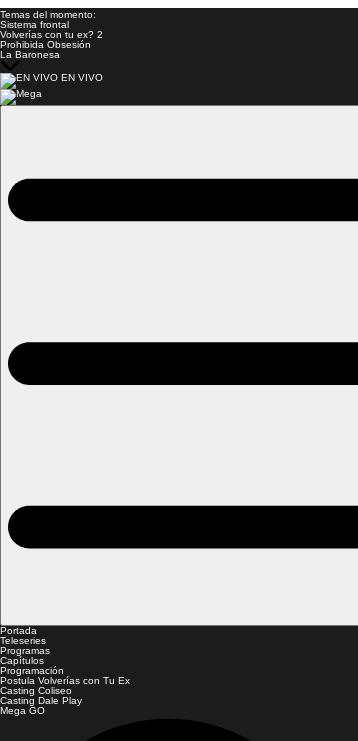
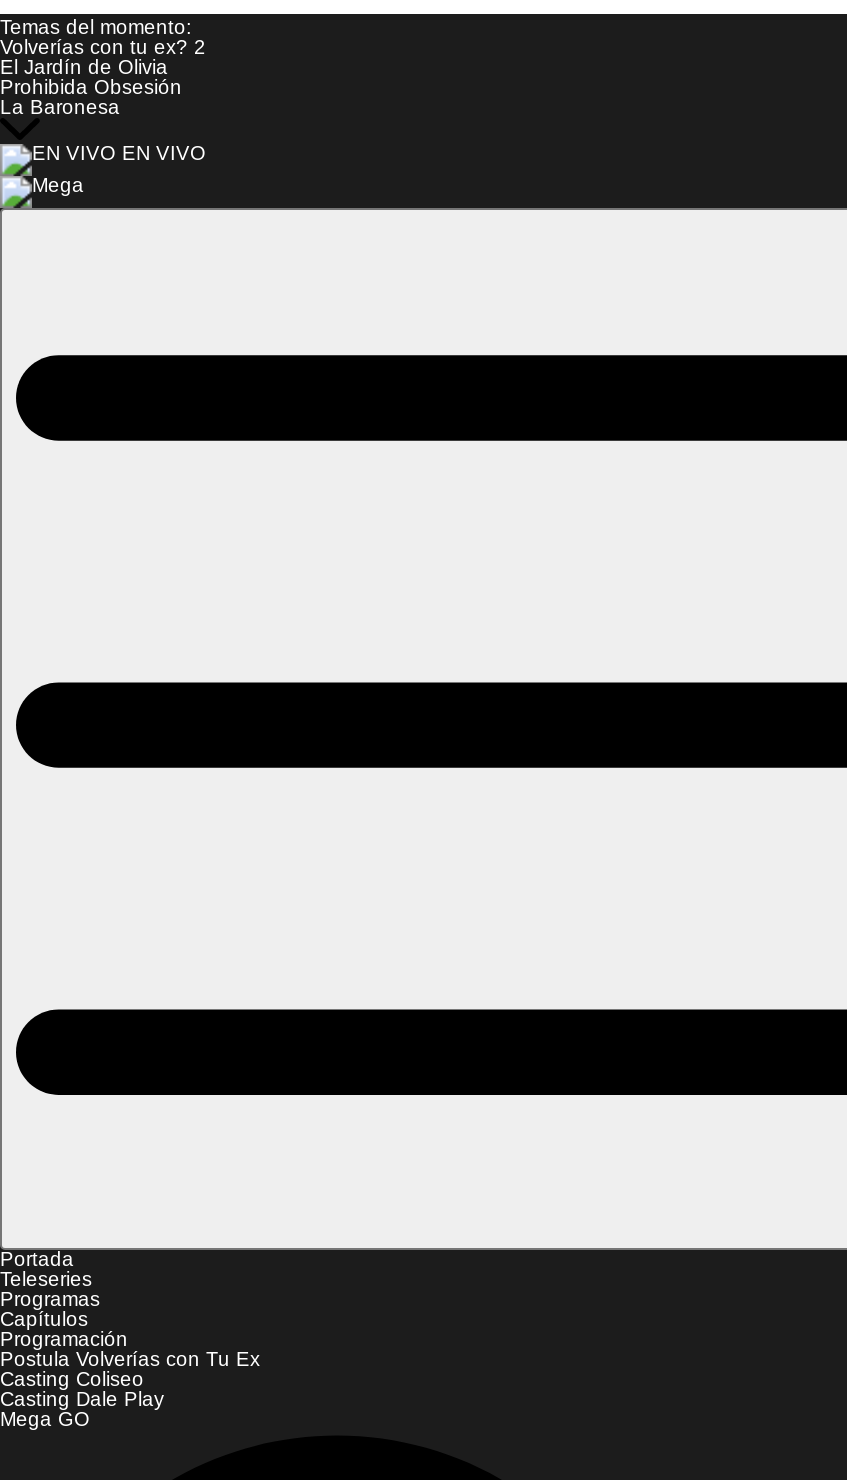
- Sistema frontal

+ El Jardín de Olivia
